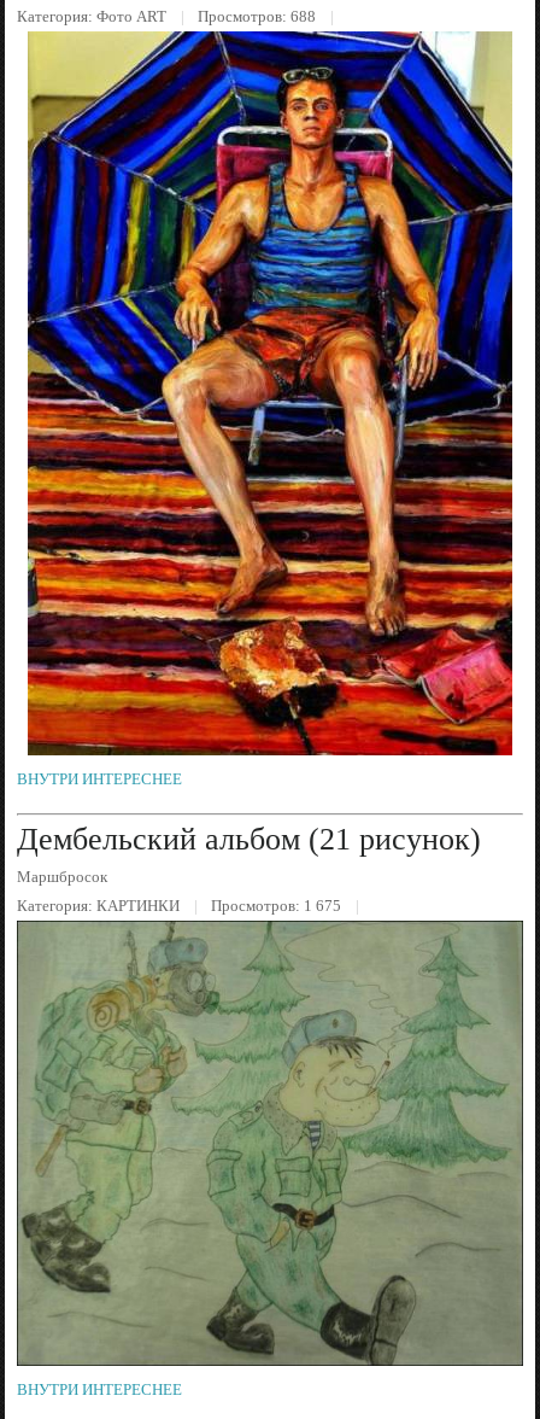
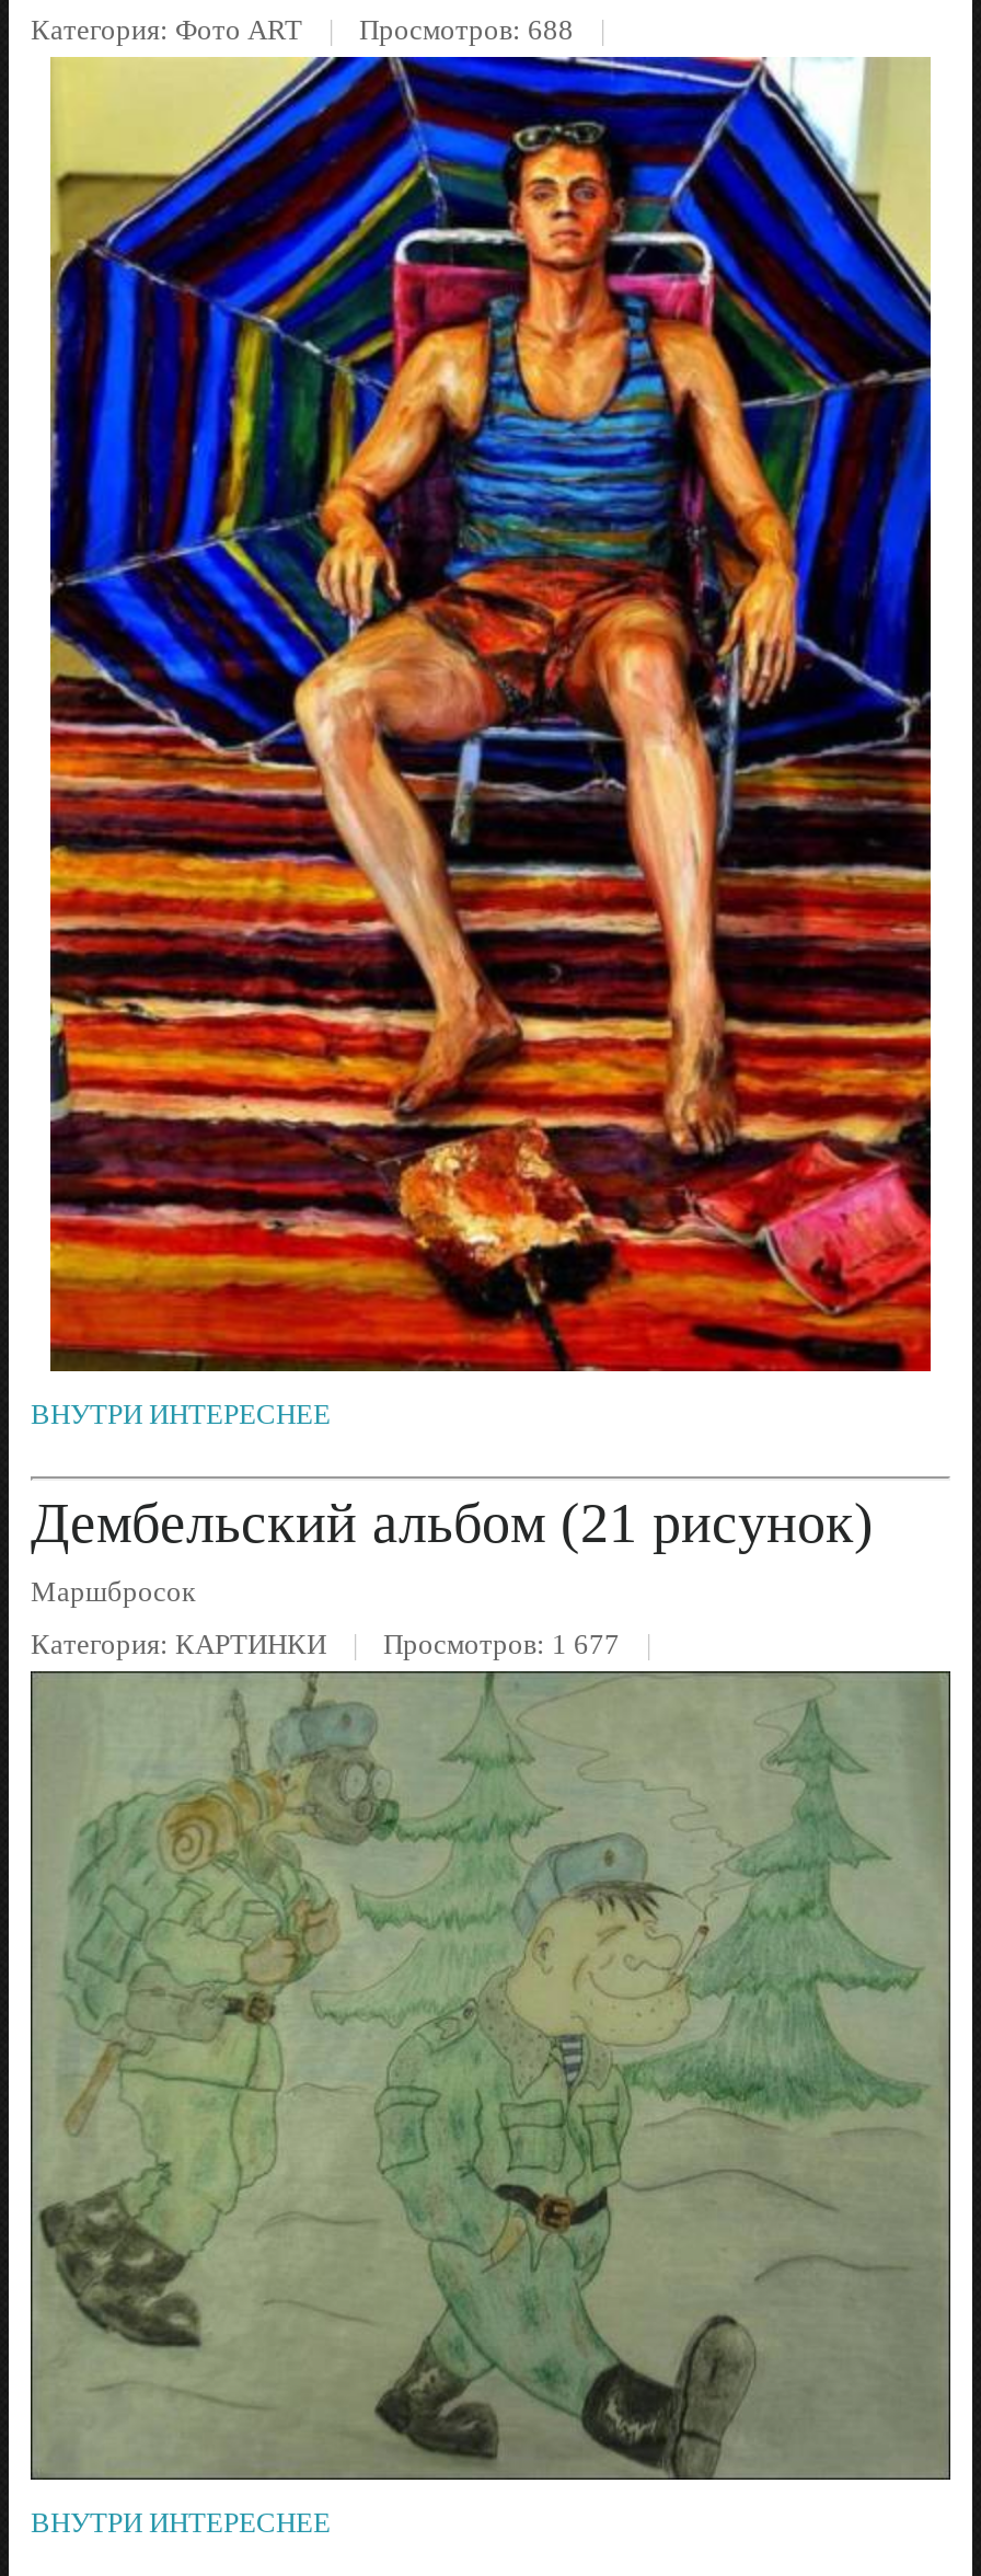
- Категория: КАРТИНКИ Просмотров: 1 675
+ Категория: КАРТИНКИ Просмотров: 1 677
